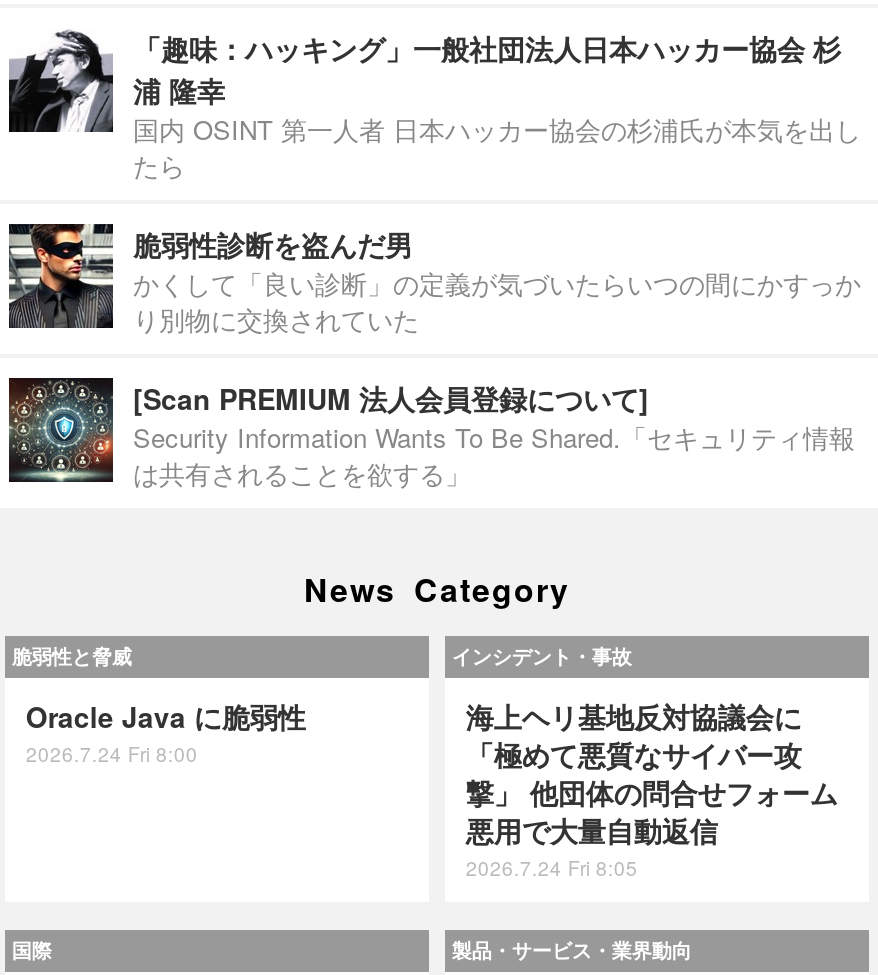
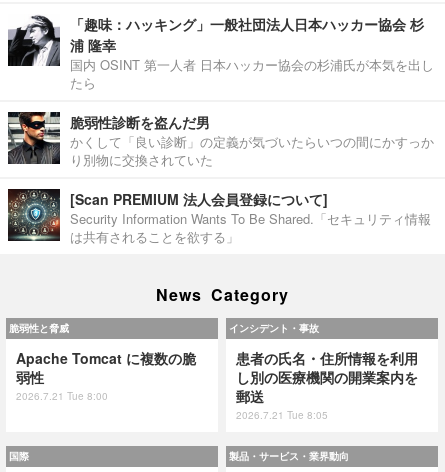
- Oracle Java に脆弱性
- 2026.7.24 Fri 8:00
+ Apache Tomcat に複数の脆
+ 弱性
+ 2026.7.21 Tue 8:00

- 海上ヘリ基地反対協議会に
- 「極めて悪質なサイバー攻
- 撃」 他団体の問合せフォーム
- 悪用で大量自動返信
- 2026.7.24 Fri 8:05
+ 患者の氏名・住所情報を利用
+ し別の医療機関の開業案内を
+ 郵送
+ 2026.7.21 Tue 8:05
